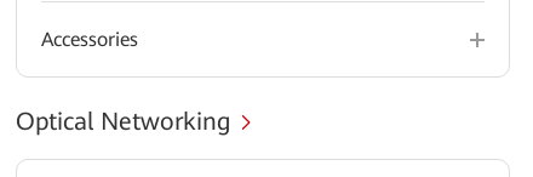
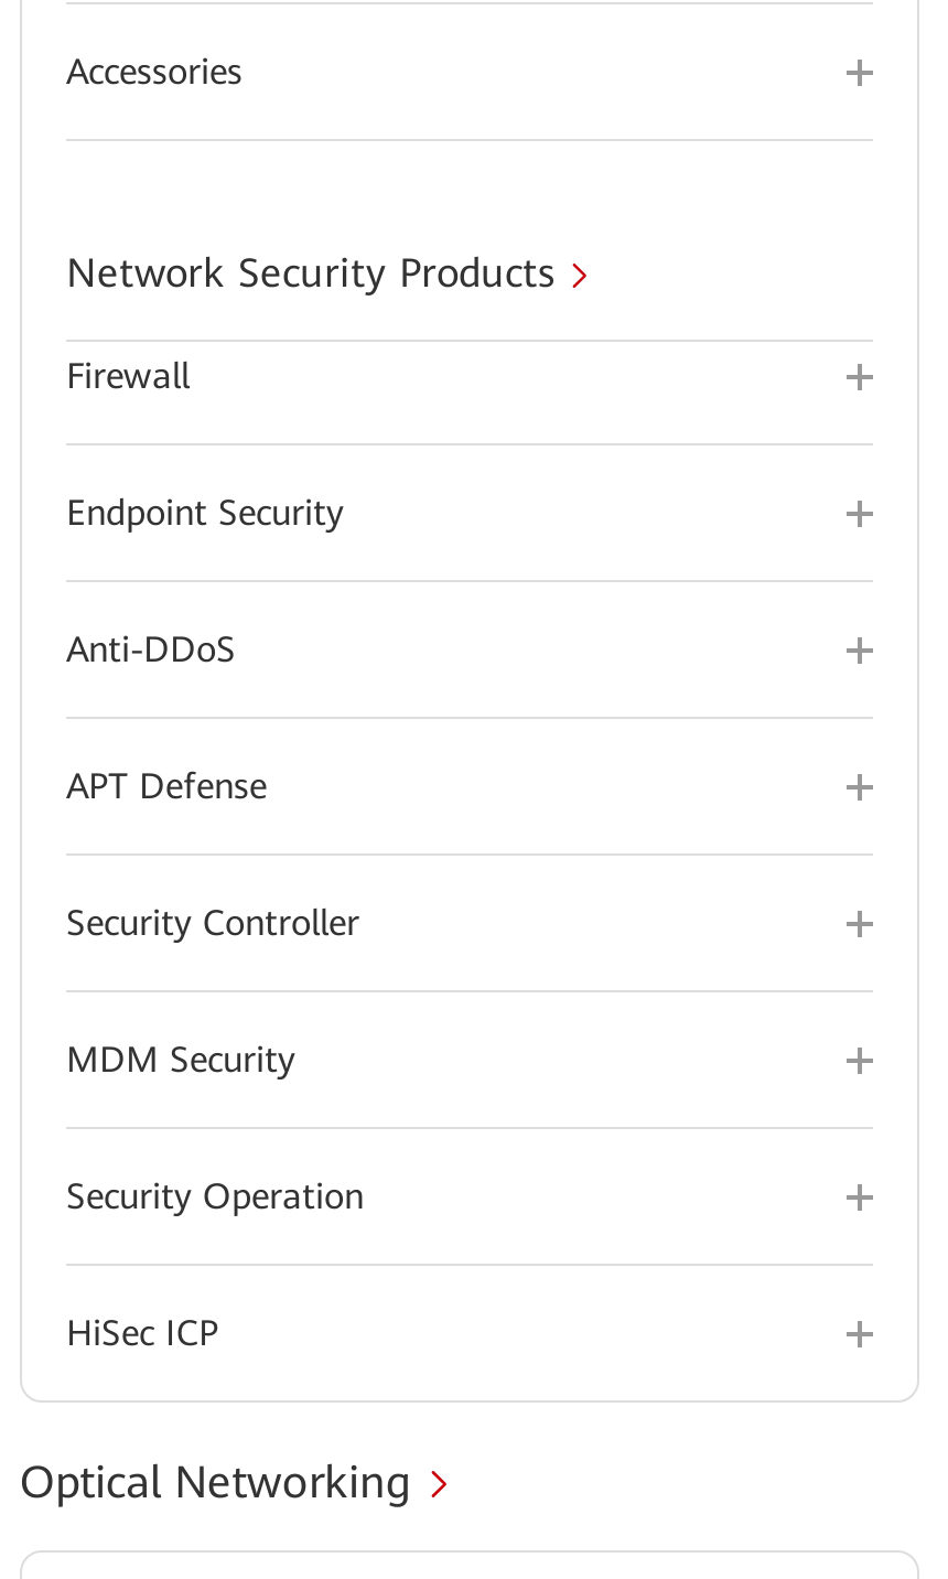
+ Network Security Products
+ Firewall
+ Endpoint Security
+ Anti-DDoS
+ APT Defense
+ Security Controller
+ MDM Security
+ Security Operation
+ HiSec ICP
